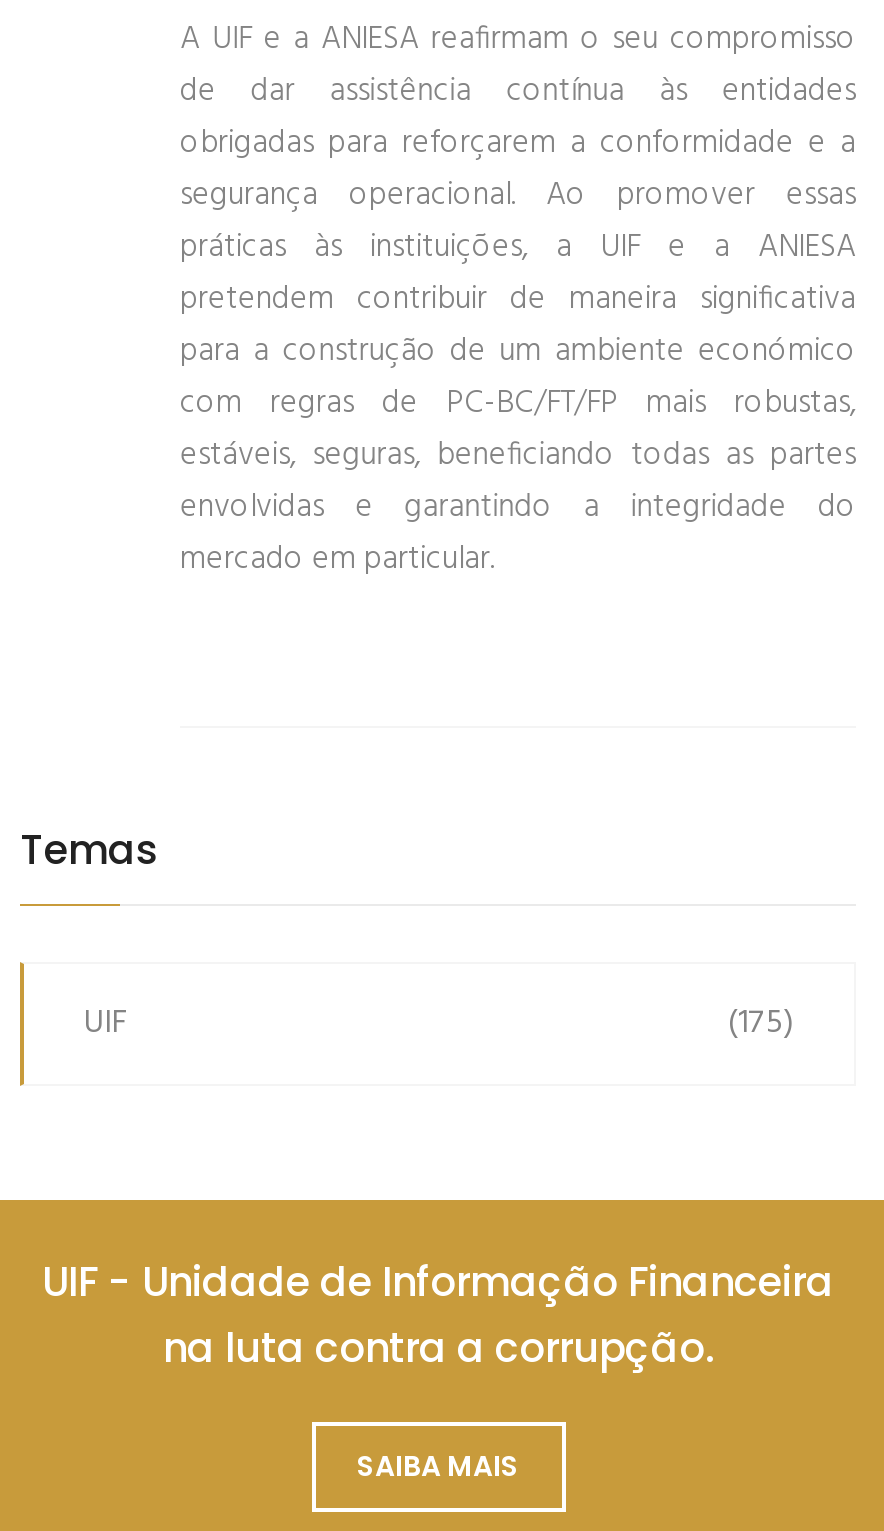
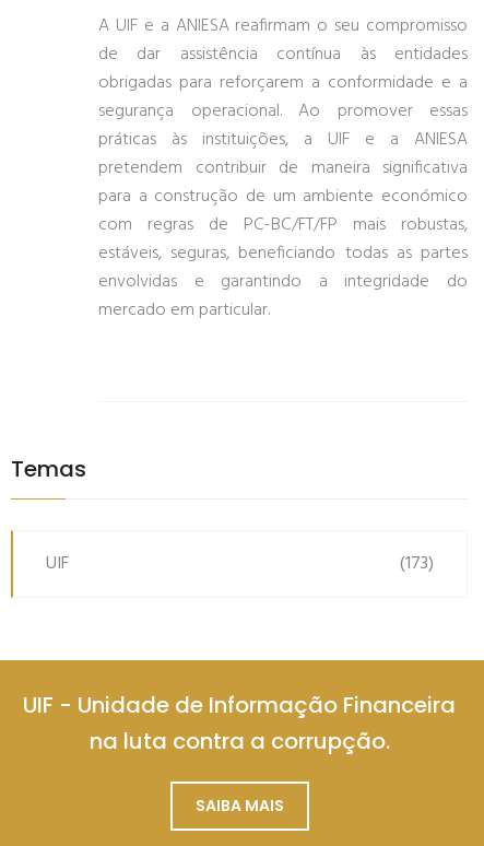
- (175)
+ (173)
